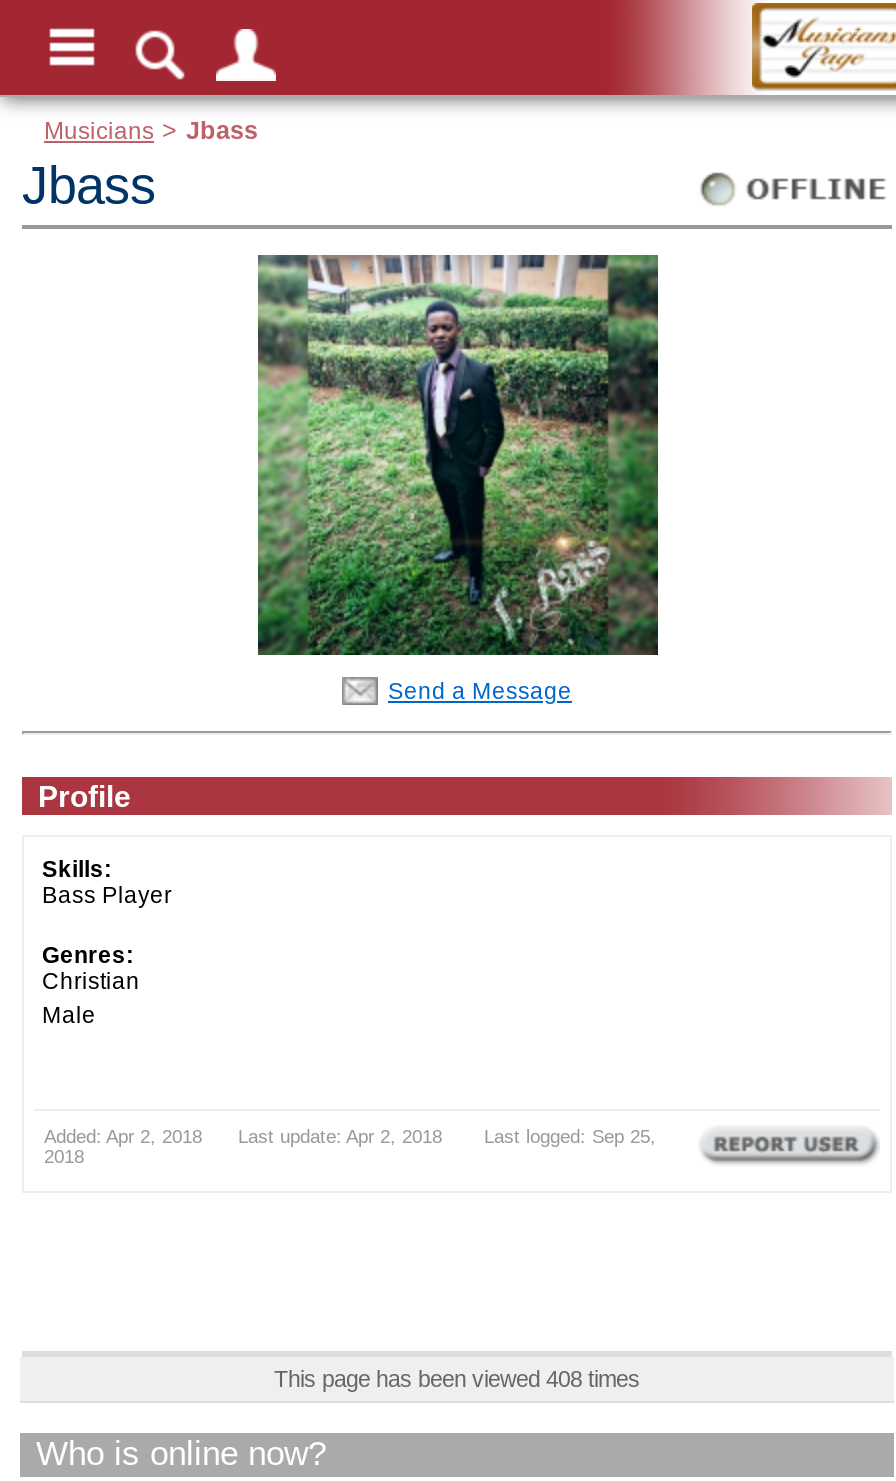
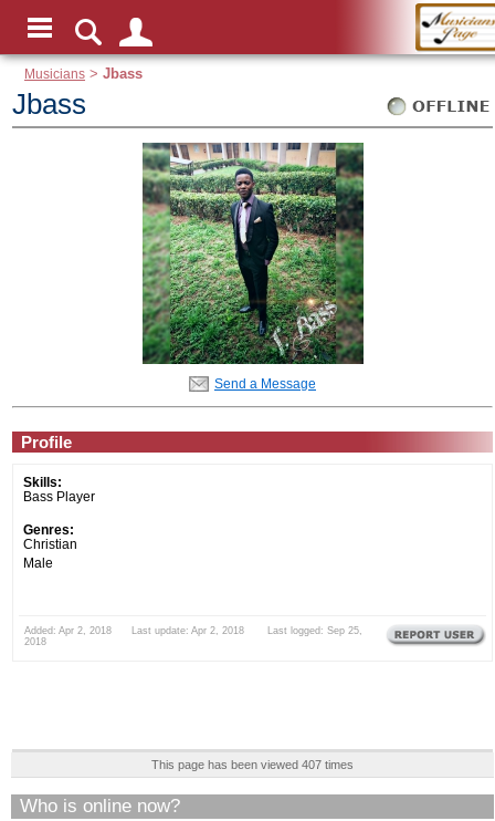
- This page has been viewed 408 times
+ This page has been viewed 407 times
